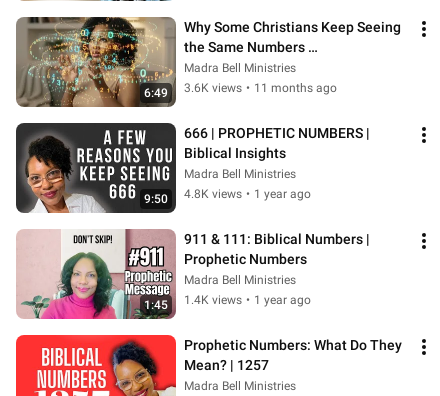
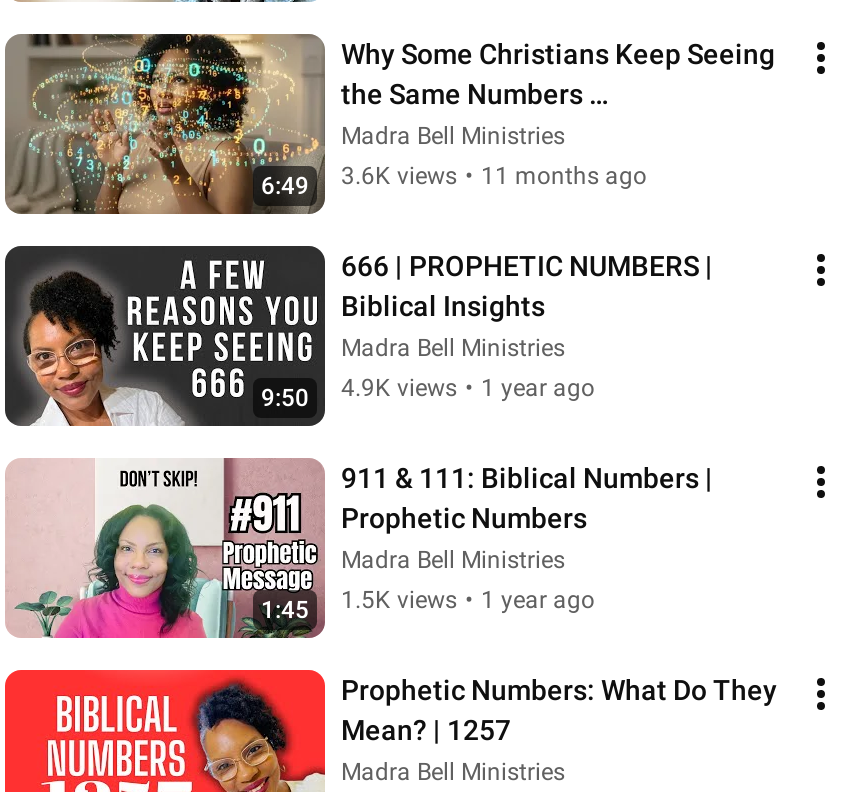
- 4.8K views • 1 year ago
+ 4.9K views • 1 year ago

- 1.4K views • 1 year ago
+ 1.5K views • 1 year ago
